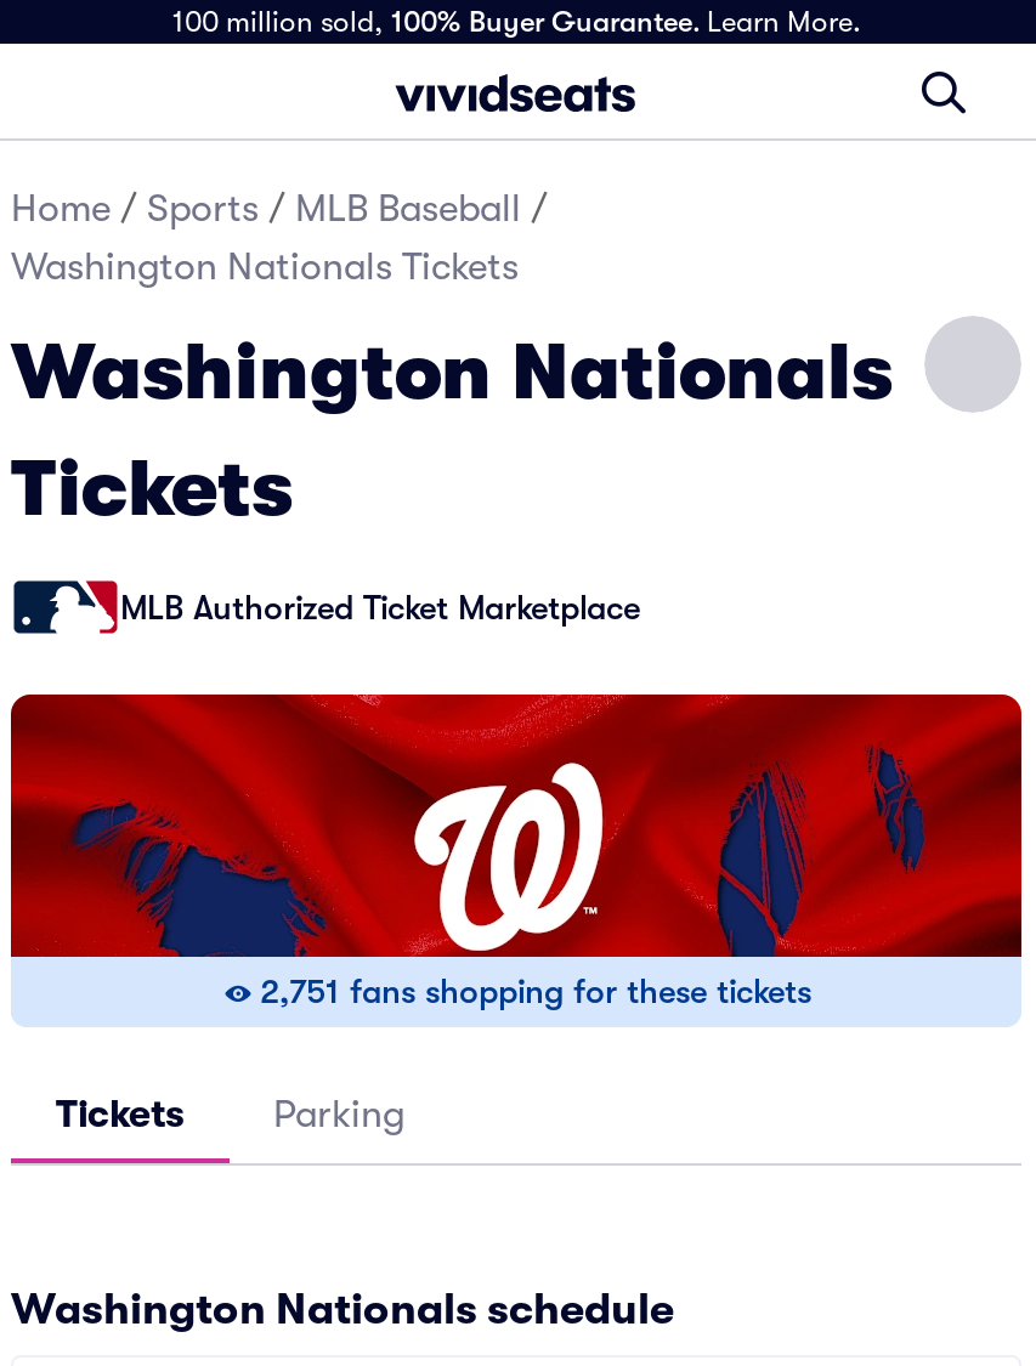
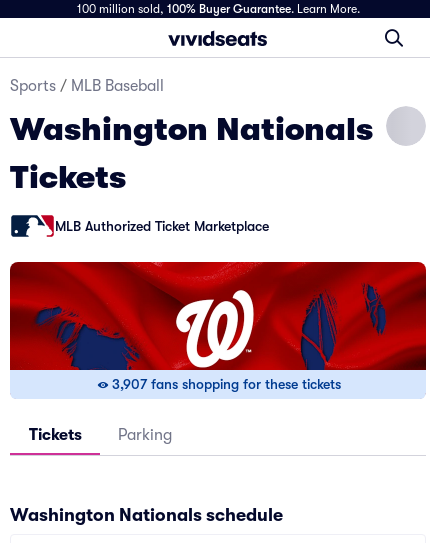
- Home / Sports / MLB Baseball /
- Washington Nationals Tickets
+ Sports / MLB Baseball

- 2,751 fans shopping for these tickets
+ 3,907 fans shopping for these tickets
